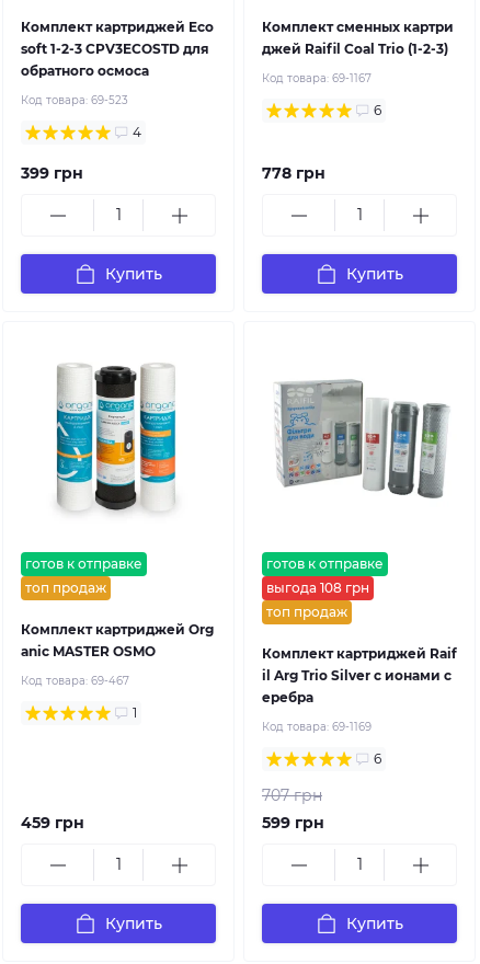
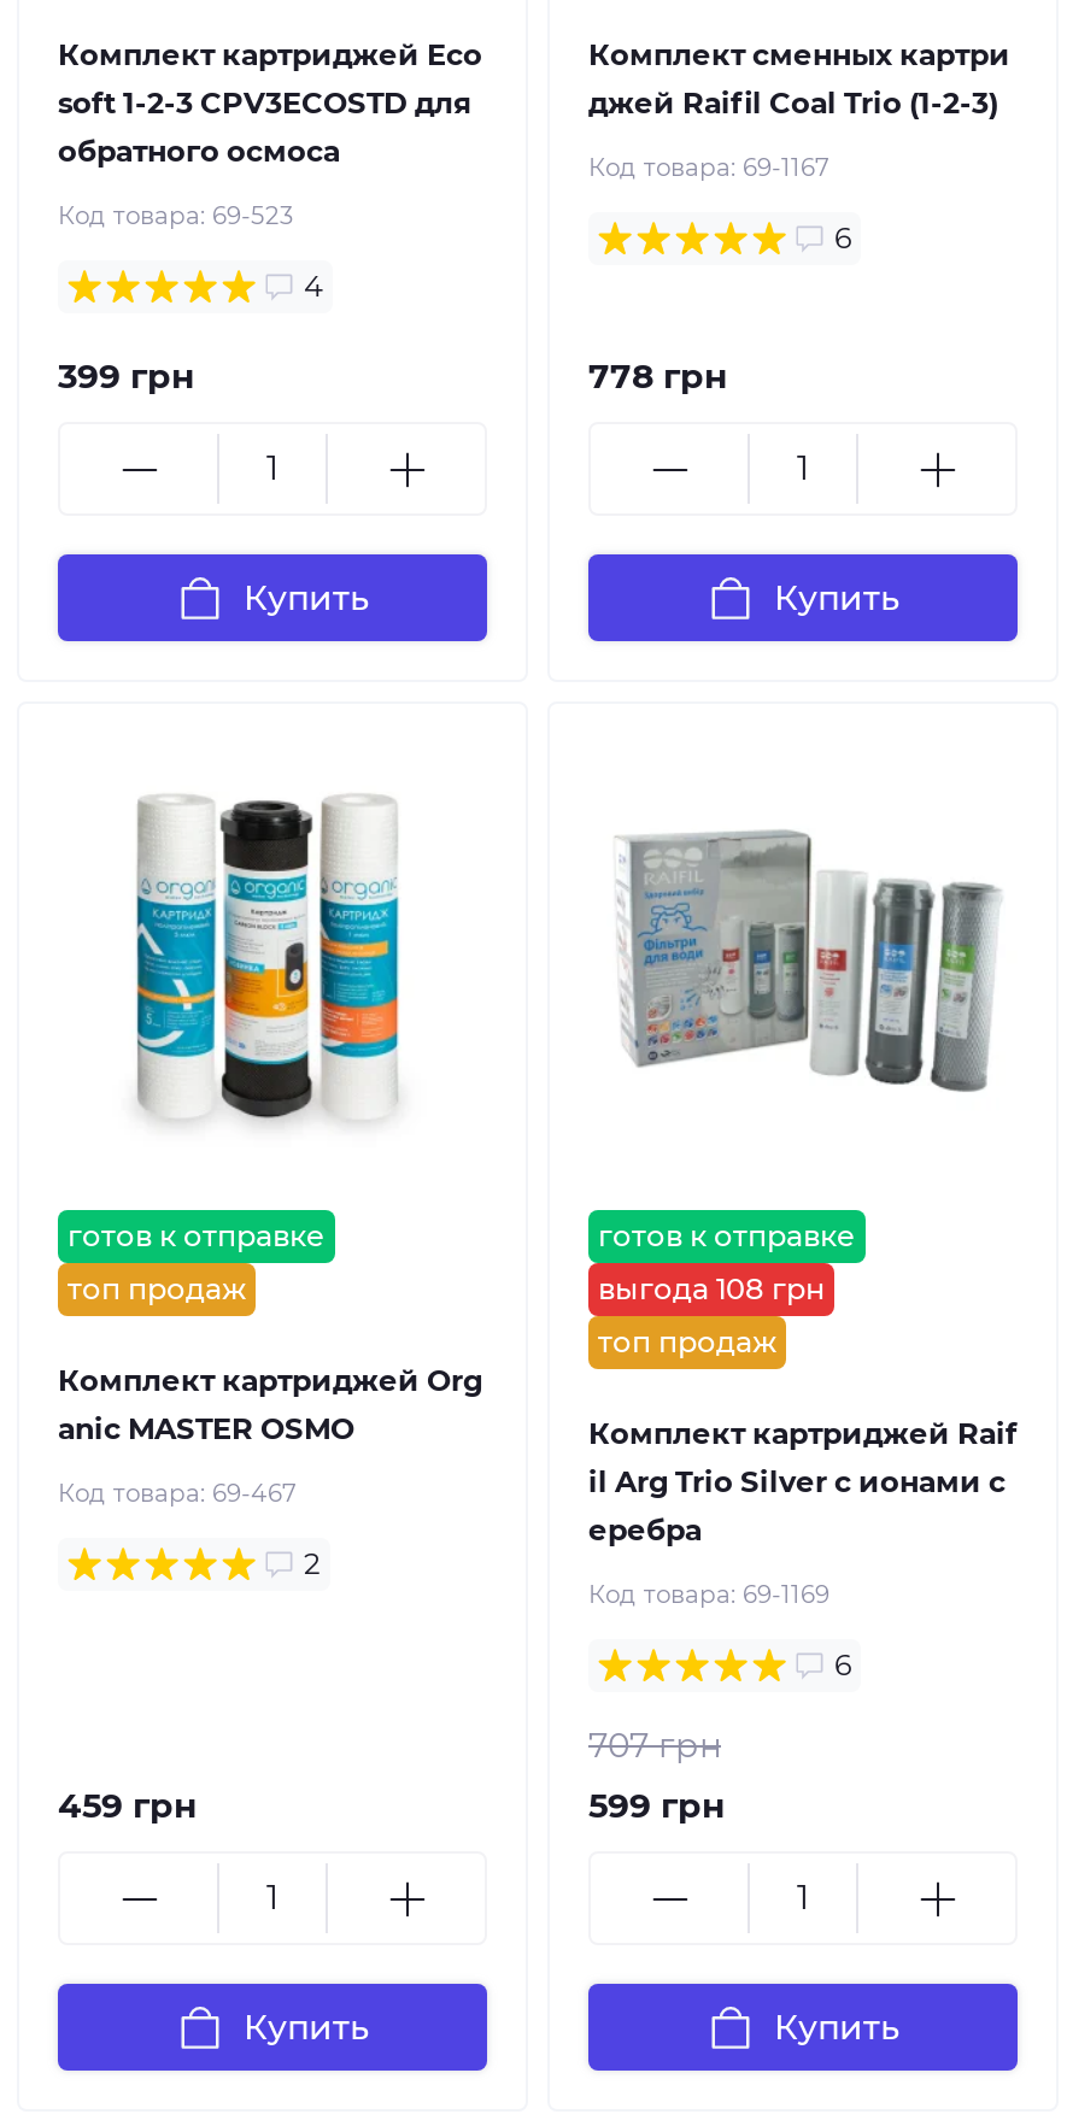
- 1
+ 2
